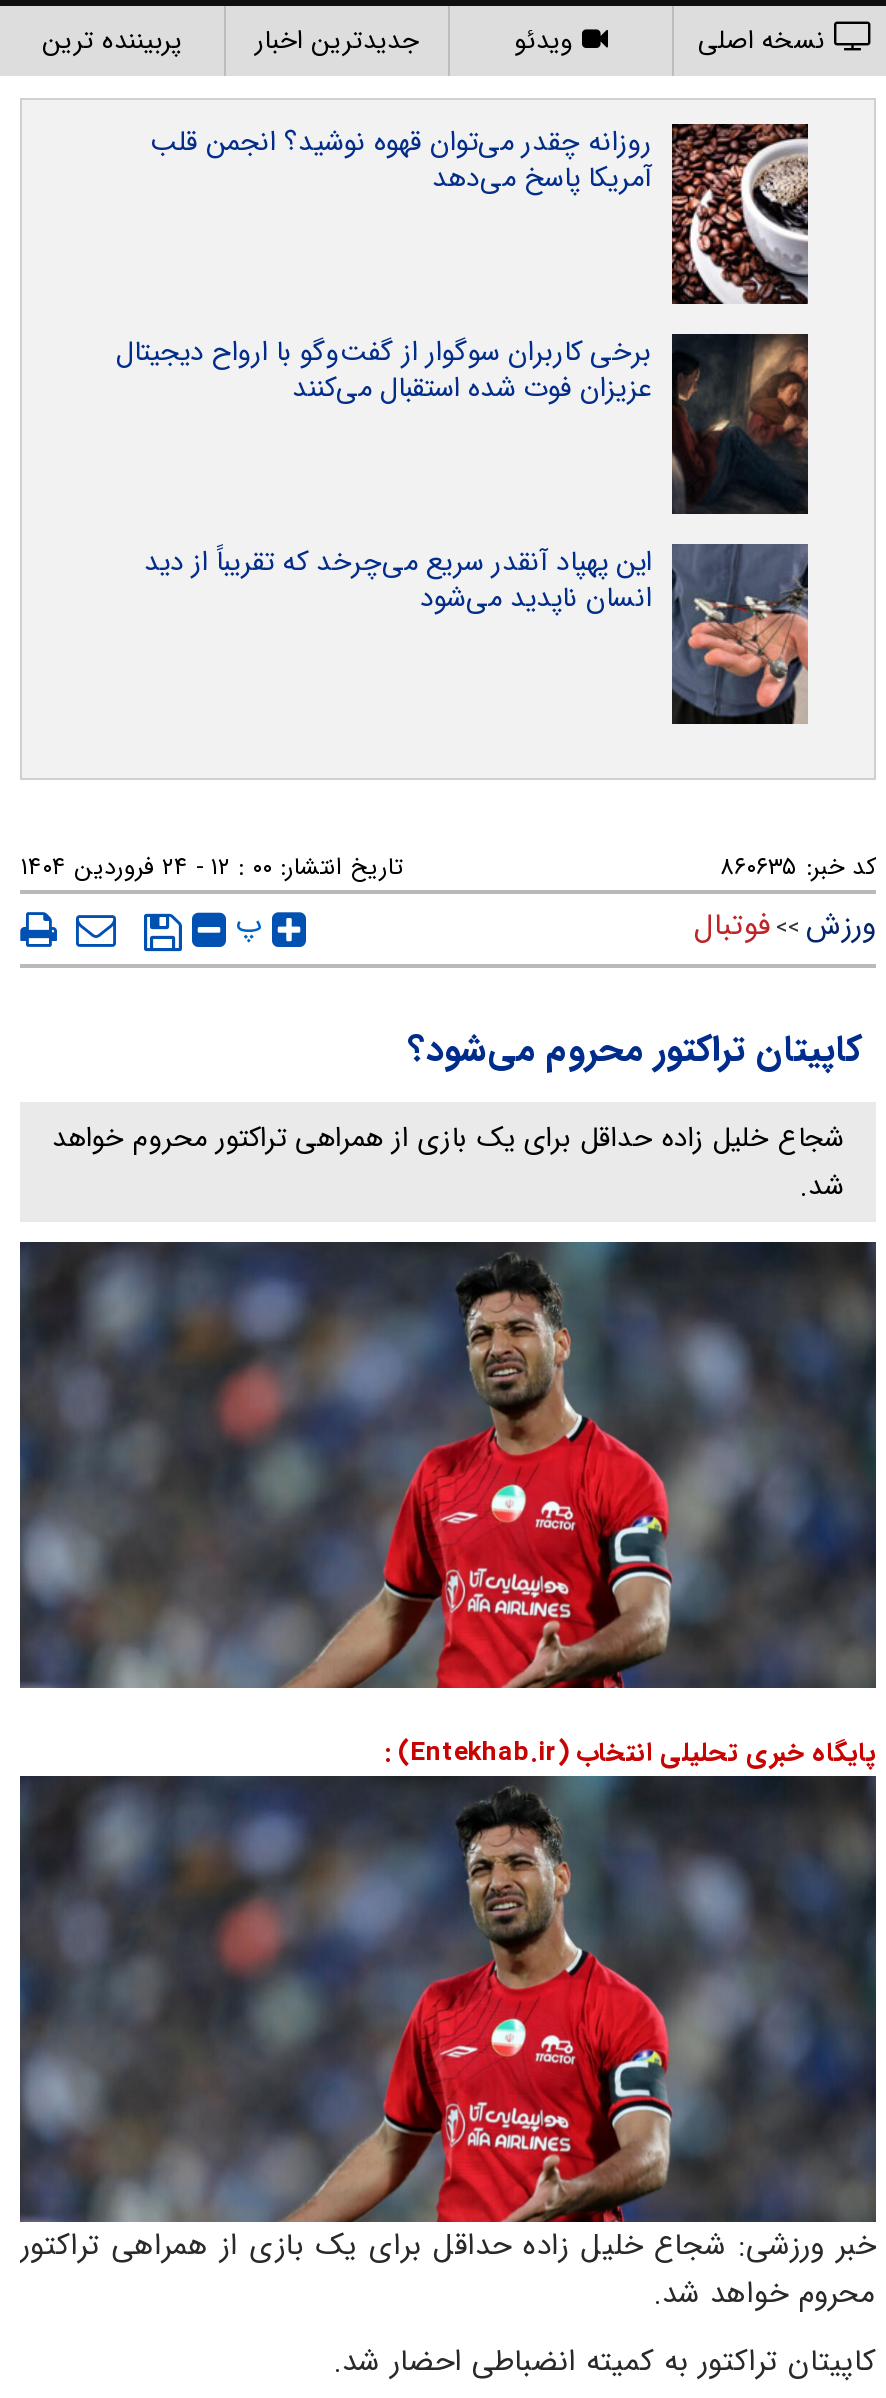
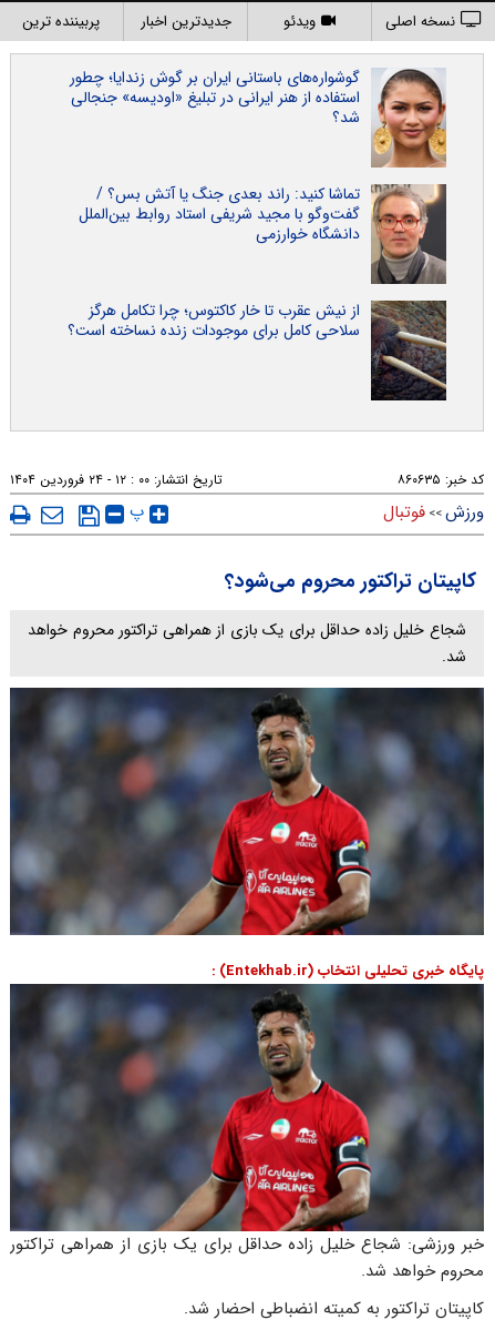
- [image]
- روزانه چقدر می‌توان قهوه نوشید؟ انجمن قلب
- آمریکا پاسخ می‌دهد
+ [image]
+ گوشواره‌های باستانی ایران بر گوش زندایا؛ چطور
+ استفاده از هنر ایرانی در تبلیغ «اودیسه» جنجالی
+ شد؟

- [image]
- برخی کاربران سوگوار از گفت‌وگو با ارواح دیجیتال
- عزیزان فوت شده استقبال می‌کنند
+ [image]
+ تماشا کنید: راند بعدی جنگ یا آتش بس؟ /
+ گفت‌و‌گو با مجید شریفی استاد روابط بین‌الملل
+ دانشگاه خوارزمی

- [image]
- این پهپاد آنقدر سریع می‌چرخد که تقریباً از دید
- انسان ناپدید می‌شود
+ [image]
+ از نیش عقرب تا خار کاکتوس؛ چرا تکامل هرگز
+ سلاحی کامل برای موجودات زنده نساخته است؟
